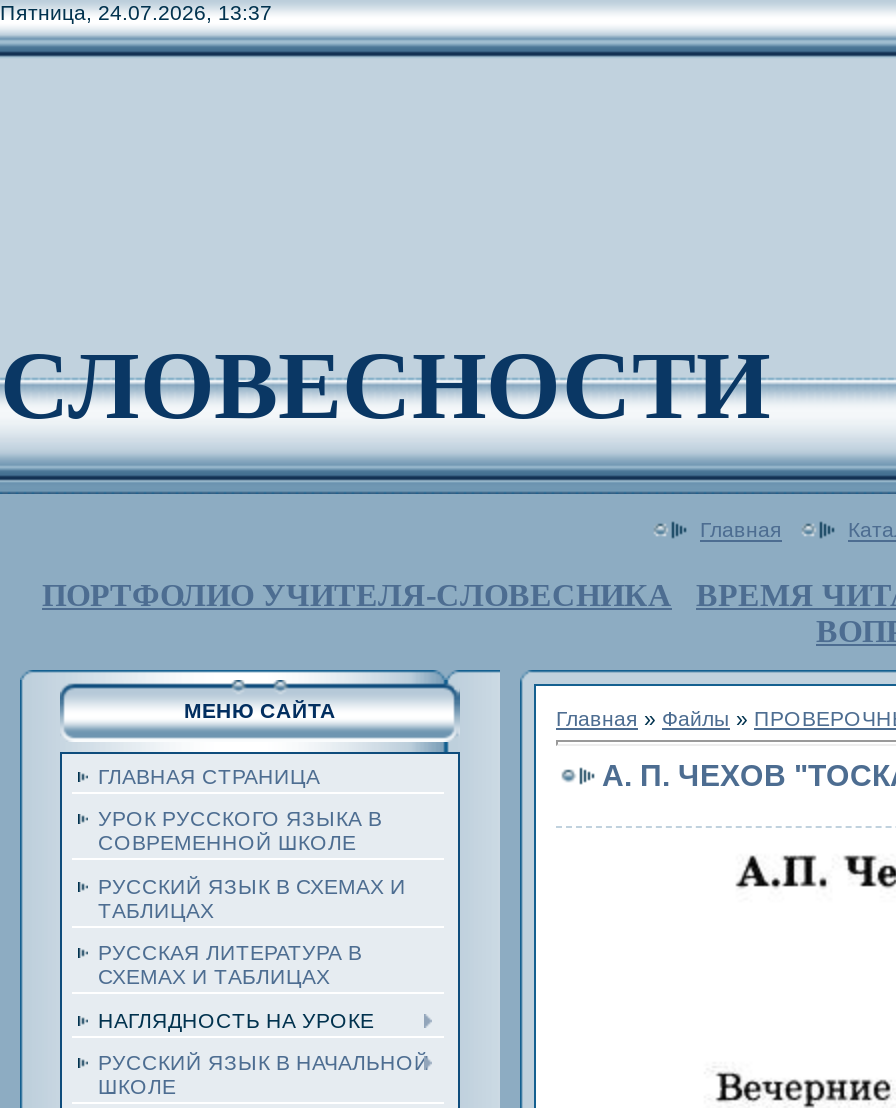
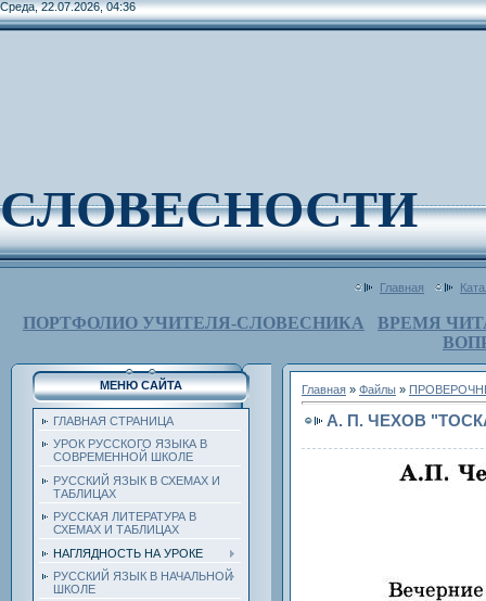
- Пятница, 24.07.2026, 13:37
+ Среда, 22.07.2026, 04:36
